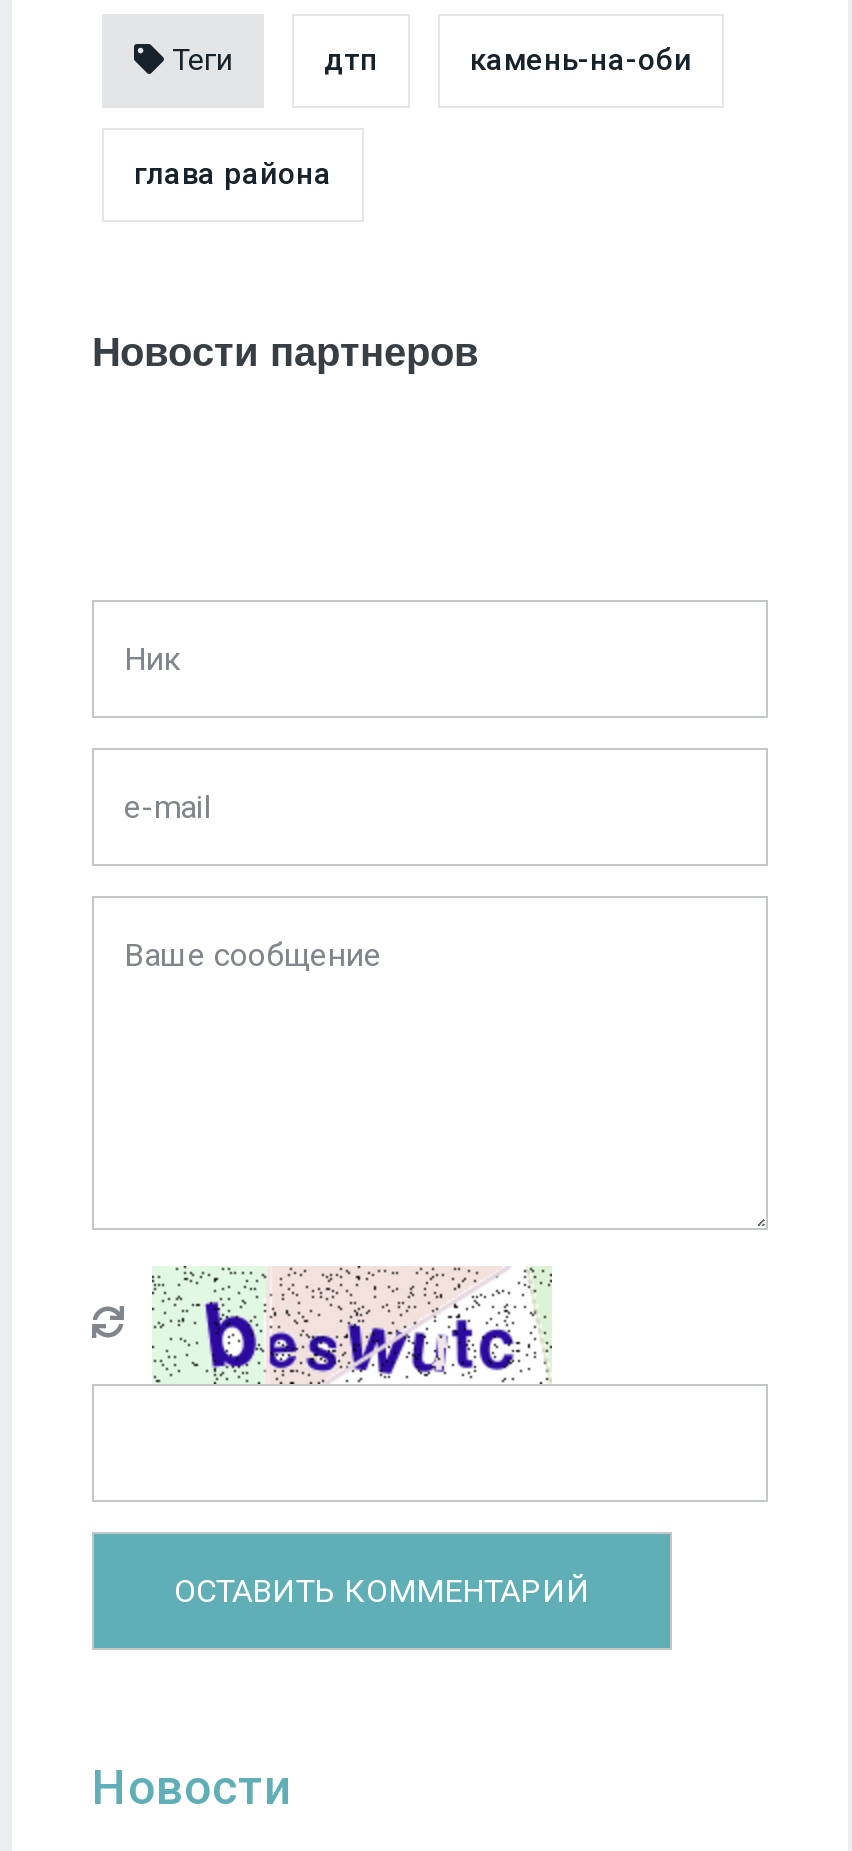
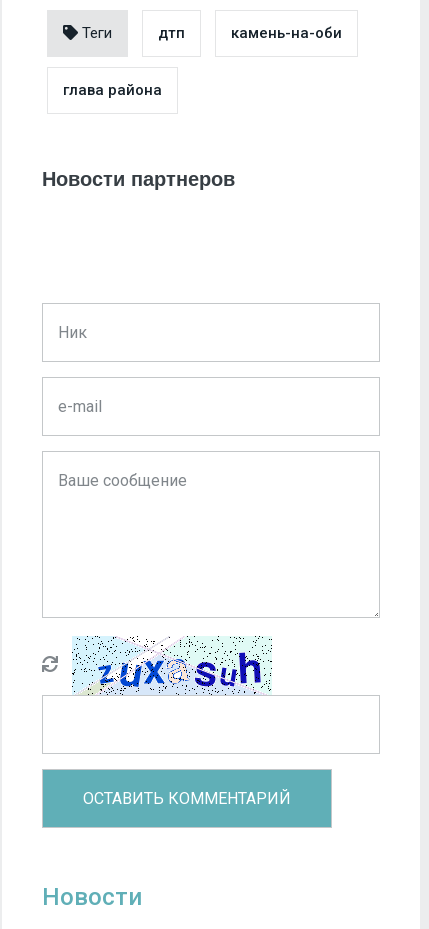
- [image]
+ [image]
